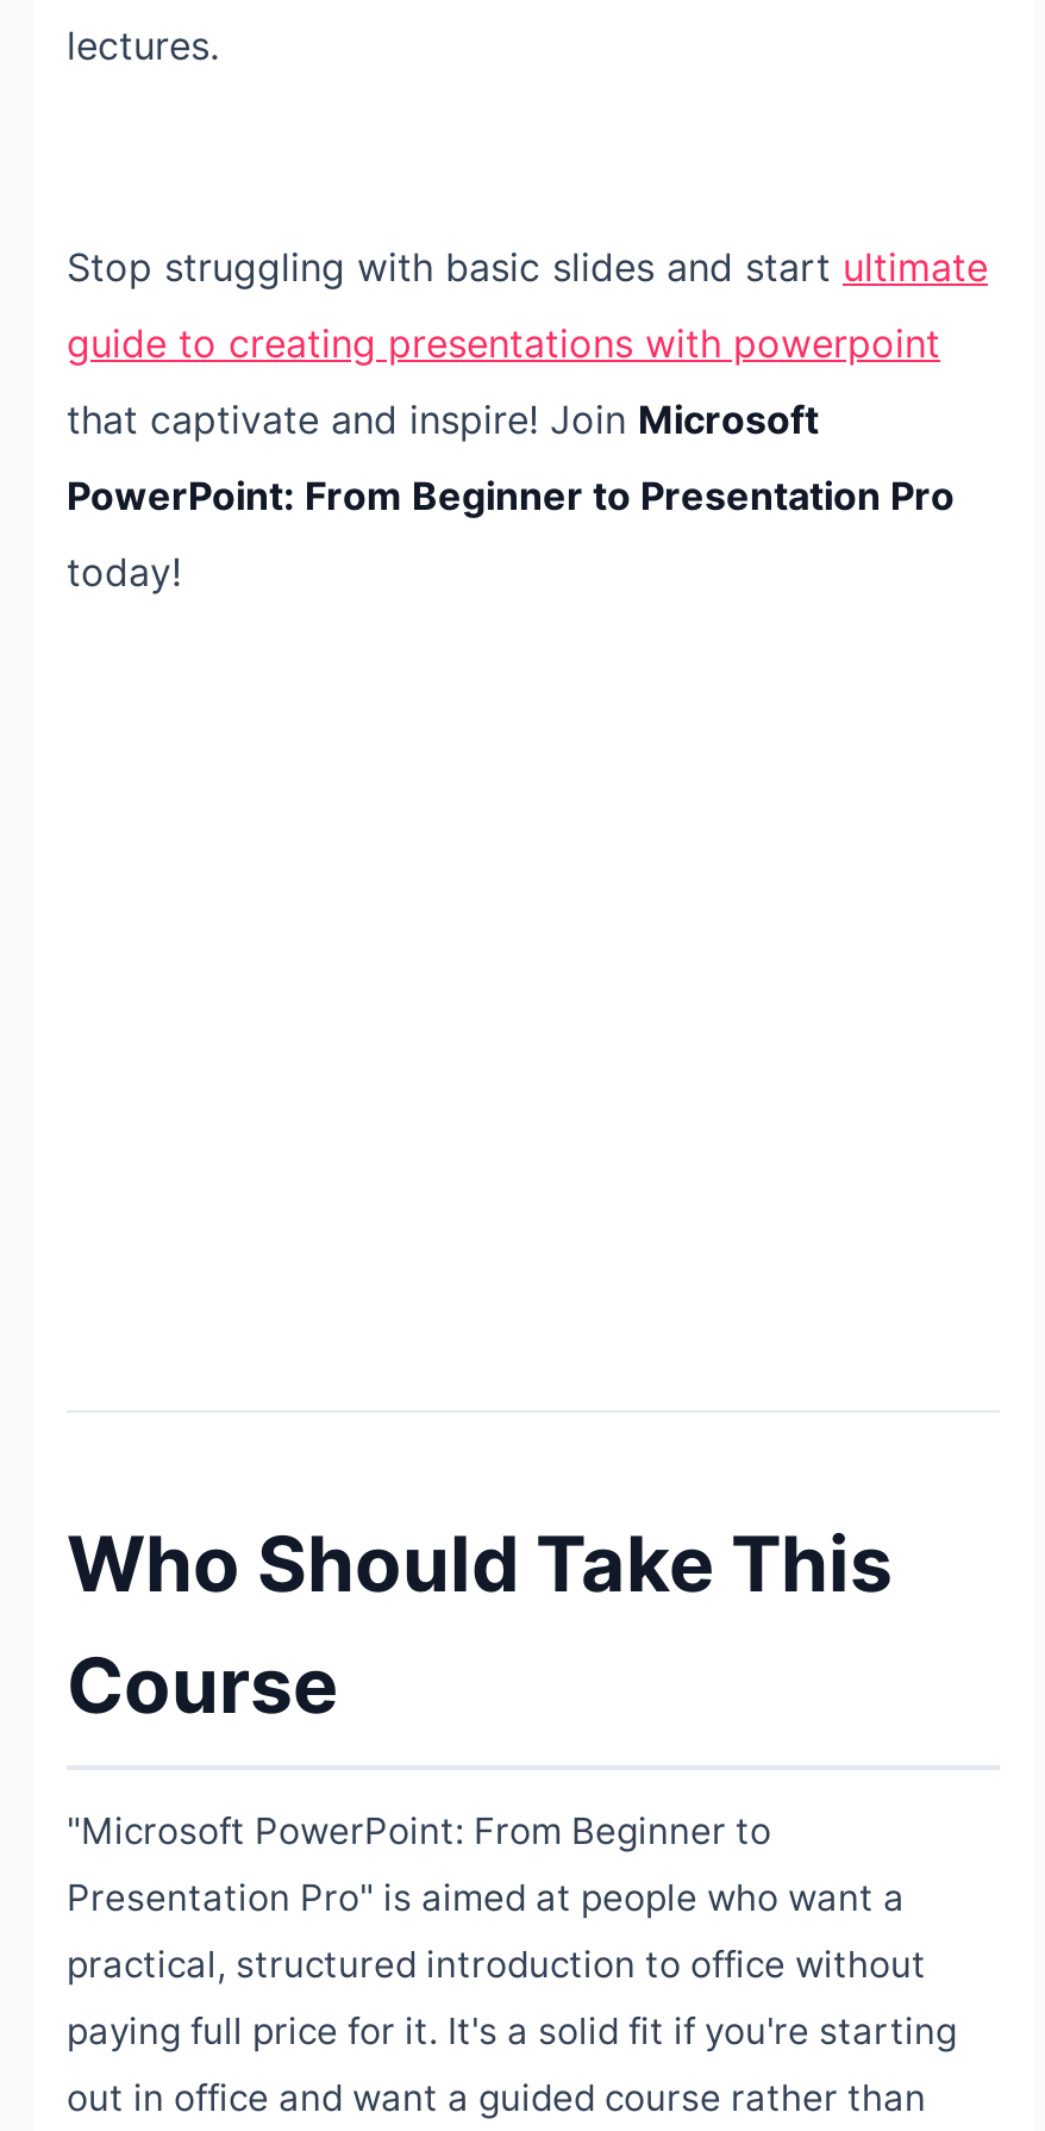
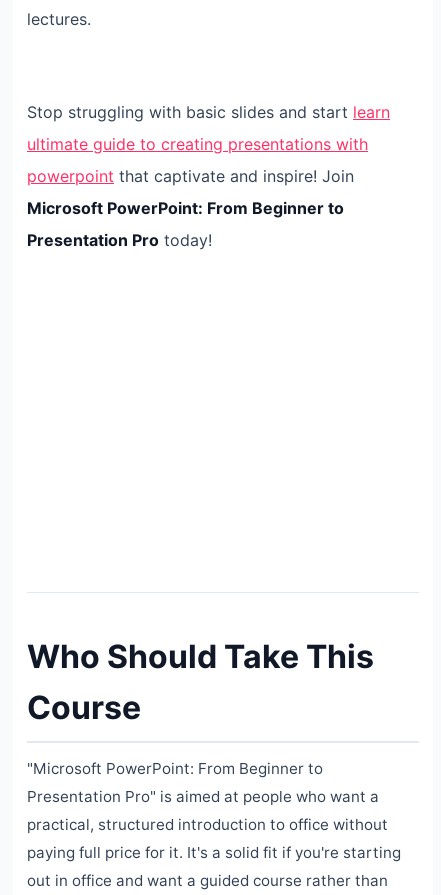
- Stop struggling with basic slides and start ultimate
+ Stop struggling with basic slides and start learn

- guide to creating presentations with powerpoint
+ ultimate guide to creating presentations with

- that captivate and inspire! Join Microsoft
+ powerpoint that captivate and inspire! Join

- PowerPoint: From Beginner to Presentation Pro
+ Microsoft PowerPoint: From Beginner to

- today!
+ Presentation Pro today!
